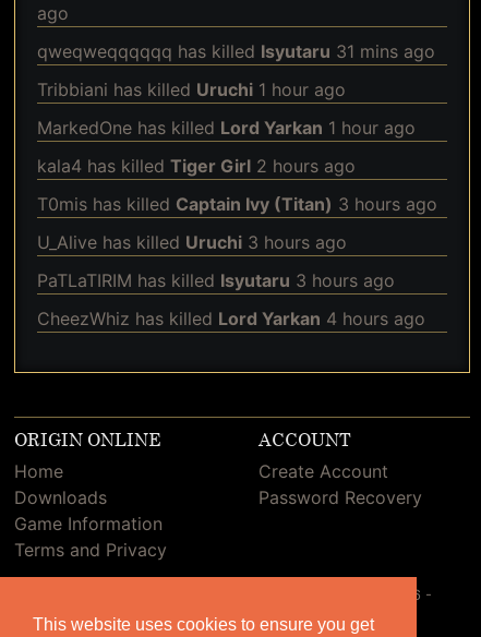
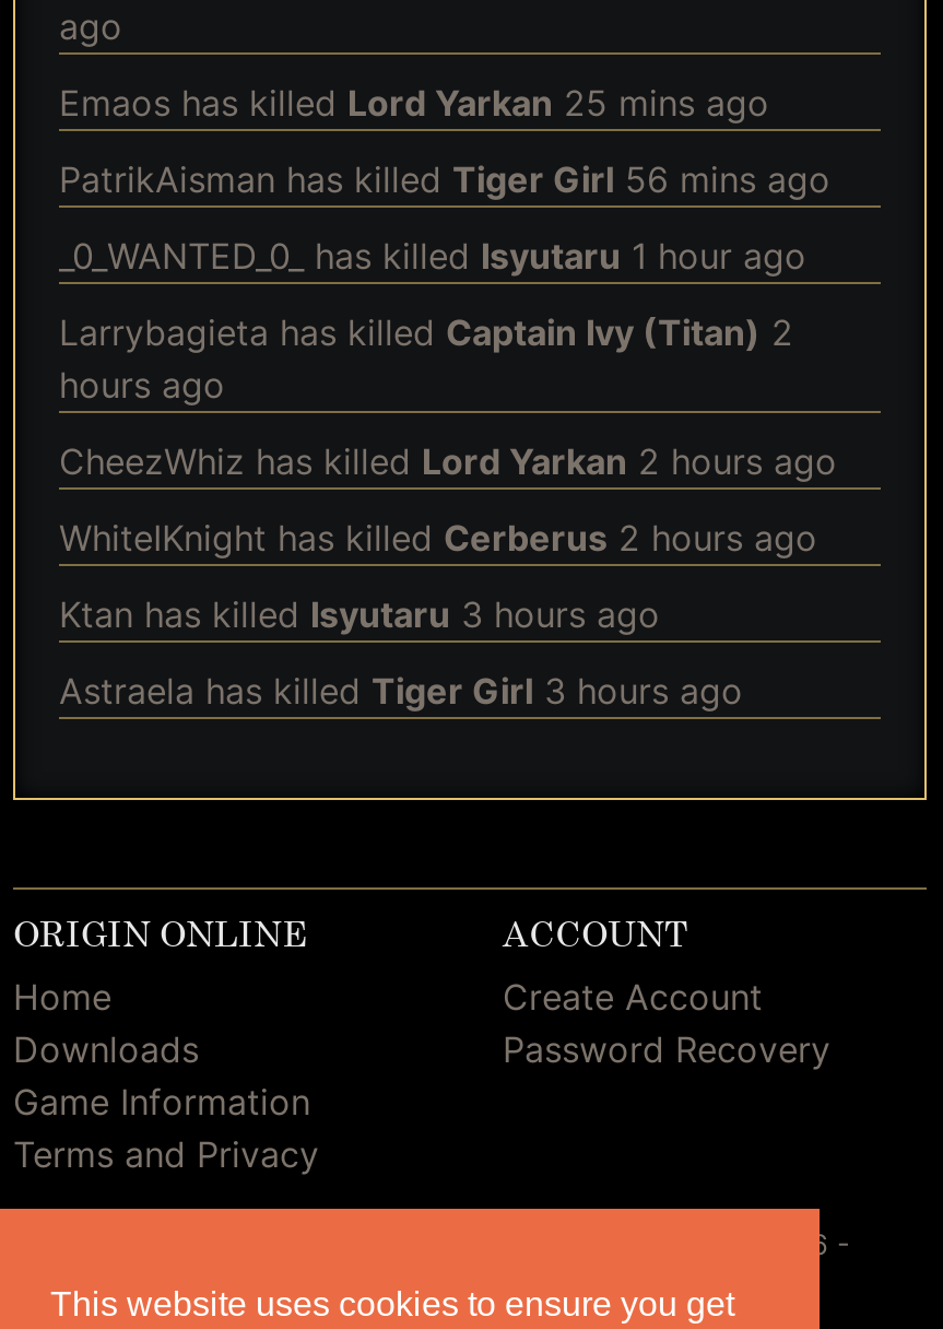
- qweqweqqqqqq has killed Isyutaru 31 mins ago
+ Emaos has killed Lord Yarkan 25 mins ago

- Tribbiani has killed Uruchi 1 hour ago
+ PatrikAisman has killed Tiger Girl 56 mins ago

- MarkedOne has killed Lord Yarkan 1 hour ago
+ _0_WANTED_0_ has killed Isyutaru 1 hour ago

- kala4 has killed Tiger Girl 2 hours ago
+ Larrybagieta has killed Captain Ivy (Titan) 2
+ hours ago

- T0mis has killed Captain Ivy (Titan) 3 hours ago
+ CheezWhiz has killed Lord Yarkan 2 hours ago

- U_Alive has killed Uruchi 3 hours ago
+ WhiteIKnight has killed Cerberus 2 hours ago

- PaTLaTIRIM has killed Isyutaru 3 hours ago
+ Ktan has killed Isyutaru 3 hours ago

- CheezWhiz has killed Lord Yarkan 4 hours ago
+ Astraela has killed Tiger Girl 3 hours ago
